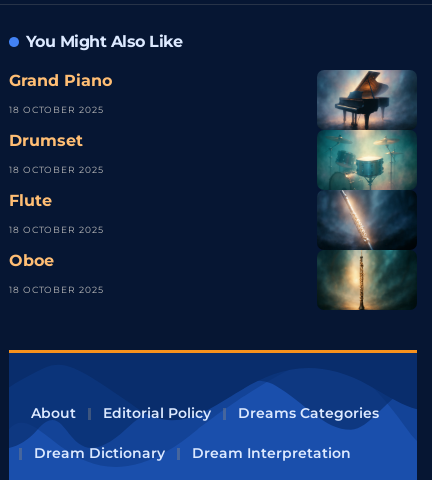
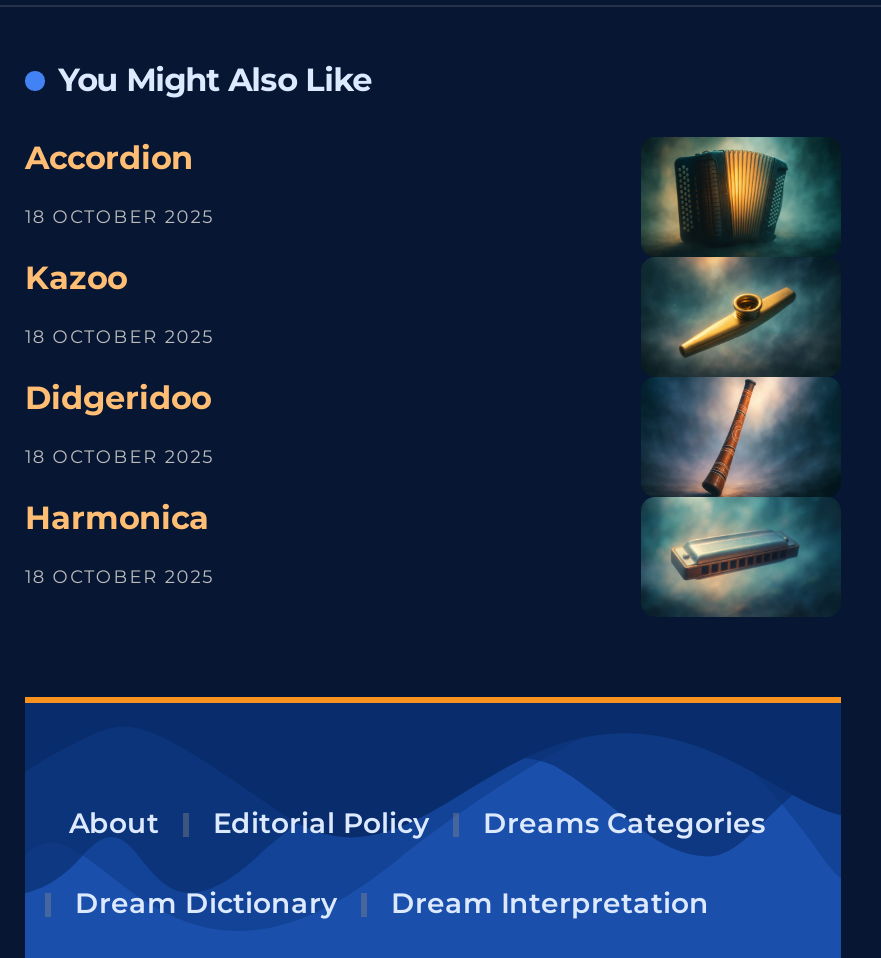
- Grand Piano
+ Accordion

- [image]
+ [image]

- Drumset
+ Kazoo

- Flute
+ Didgeridoo

- Oboe
+ Harmonica
